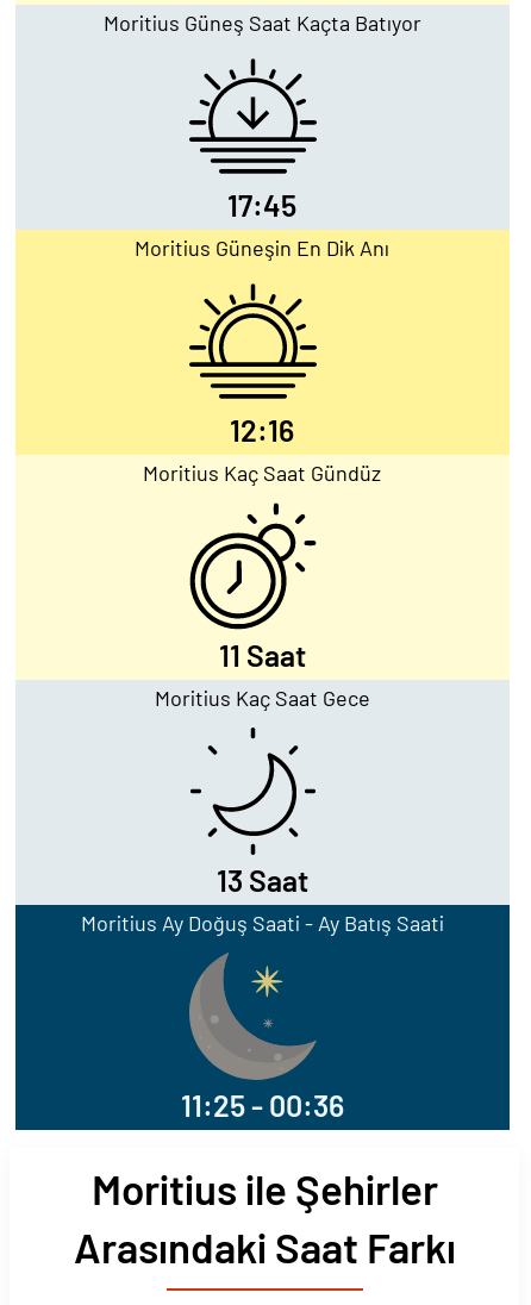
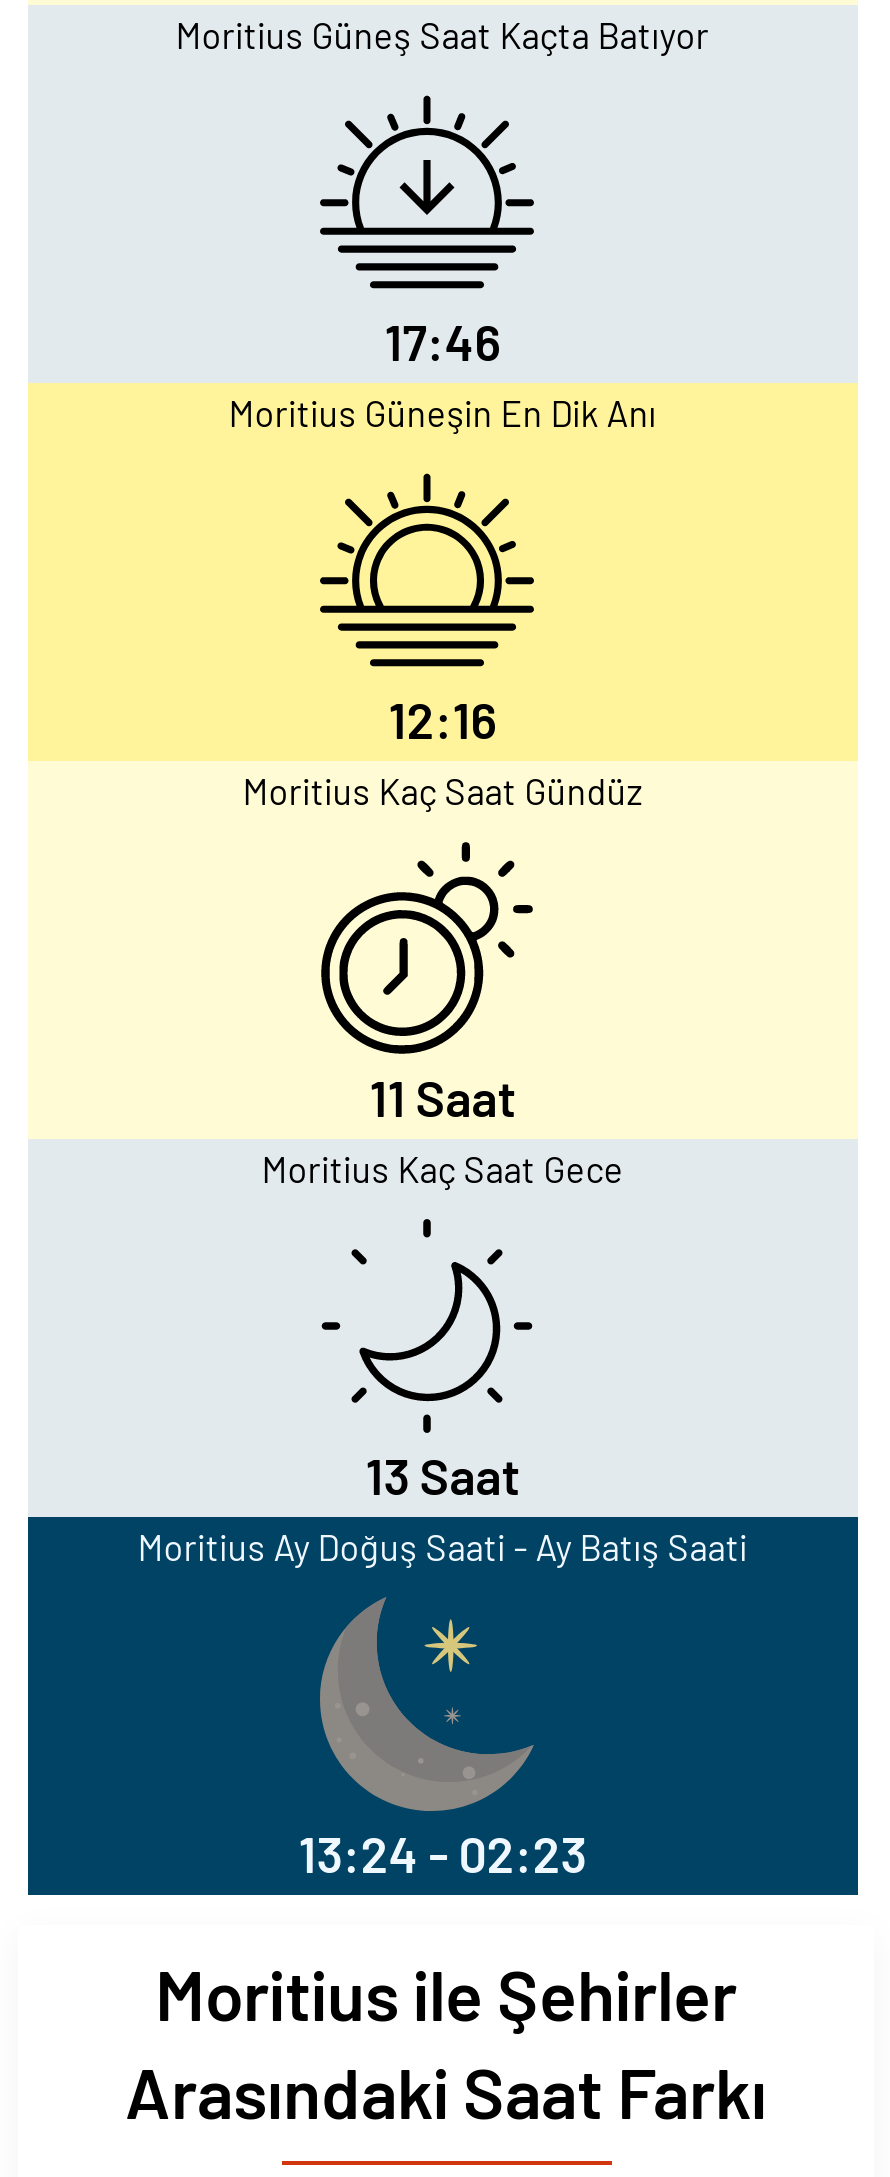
- 17:45
+ 17:46

- 11:25 - 00:36
+ 13:24 - 02:23
